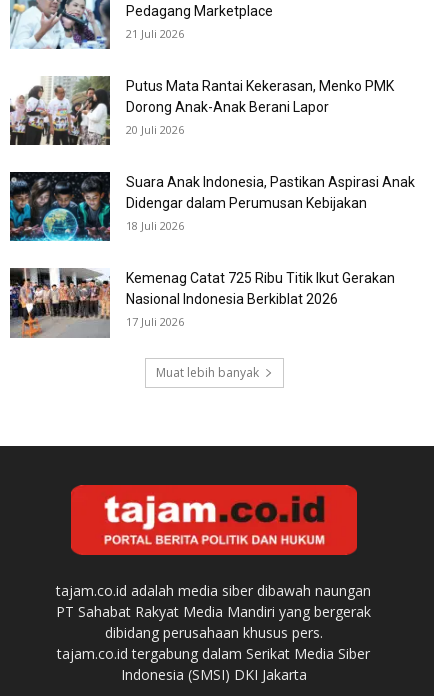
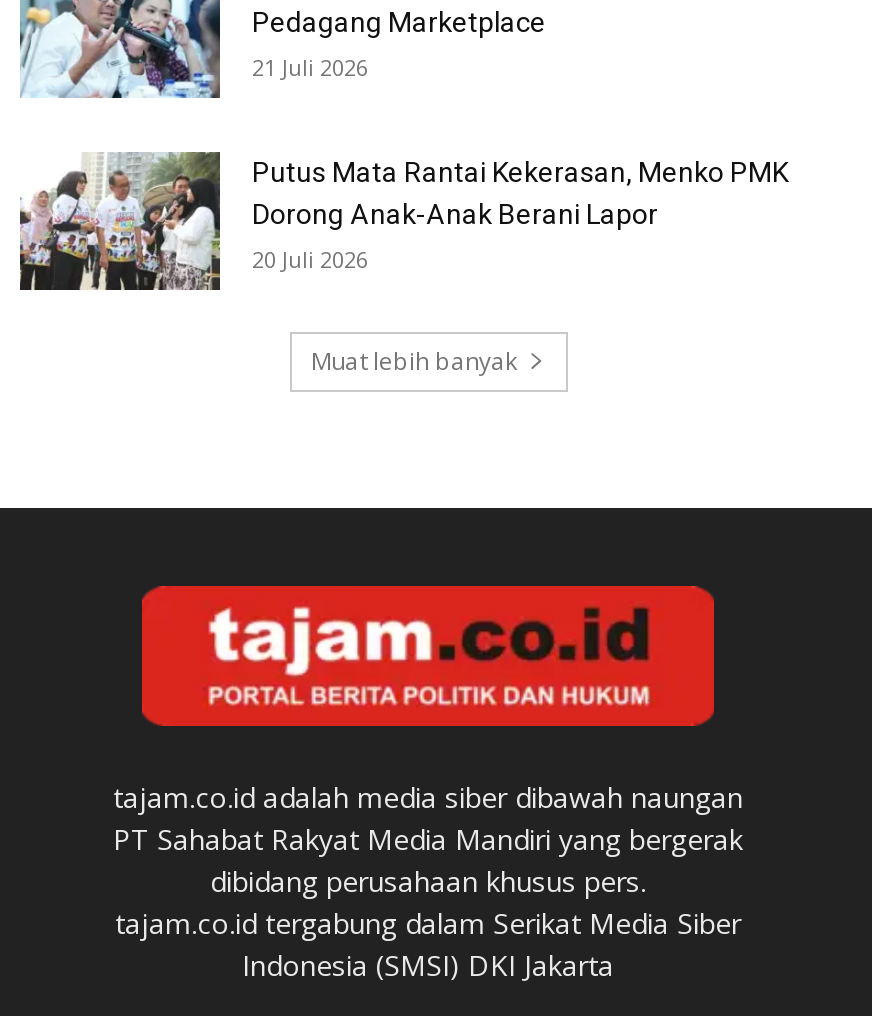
- [image]
- Suara Anak Indonesia, Pastikan Aspirasi Anak
- Didengar dalam Perumusan Kebijakan
- 18 Juli 2026
- Kemenag Catat 725 Ribu Titik Ikut Gerakan
- Nasional Indonesia Berkiblat 2026
- 17 Juli 2026

- [image]
